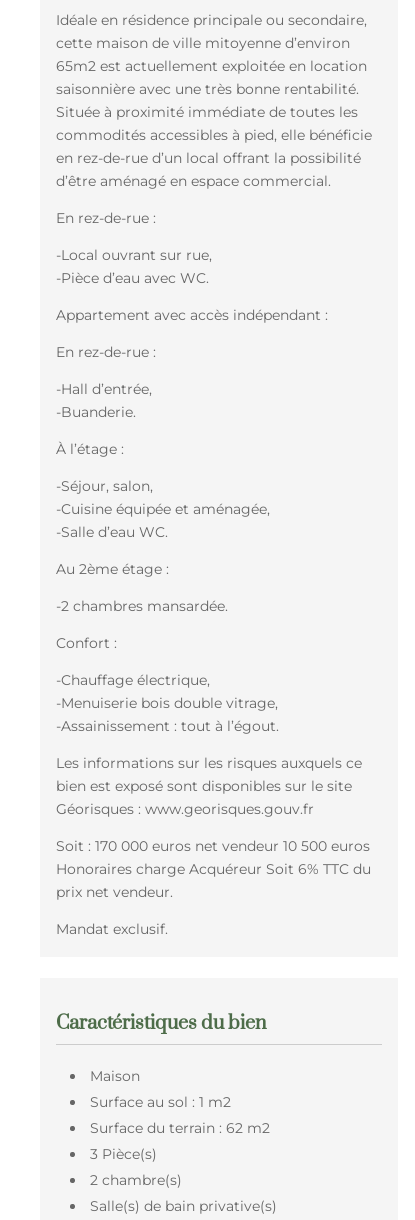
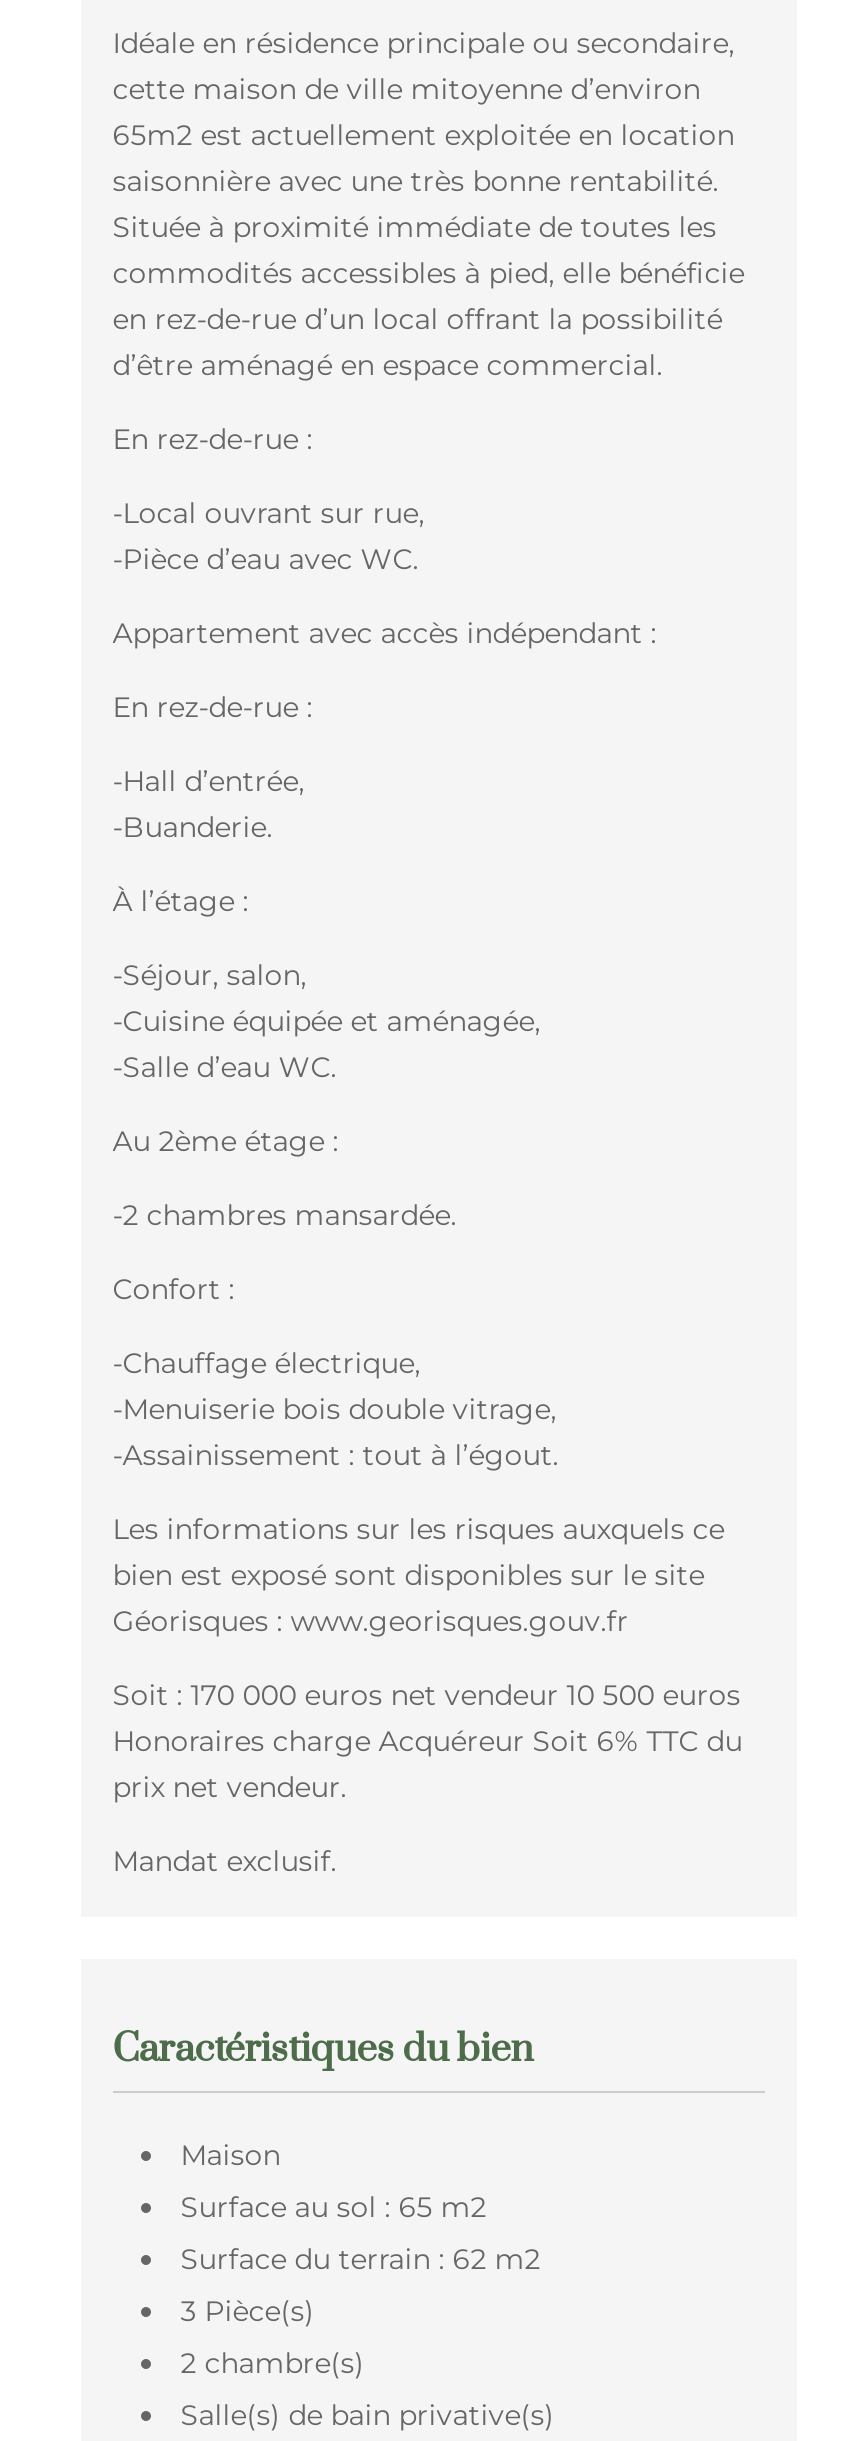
- Surface au sol : 1 m2
+ Surface au sol : 65 m2
